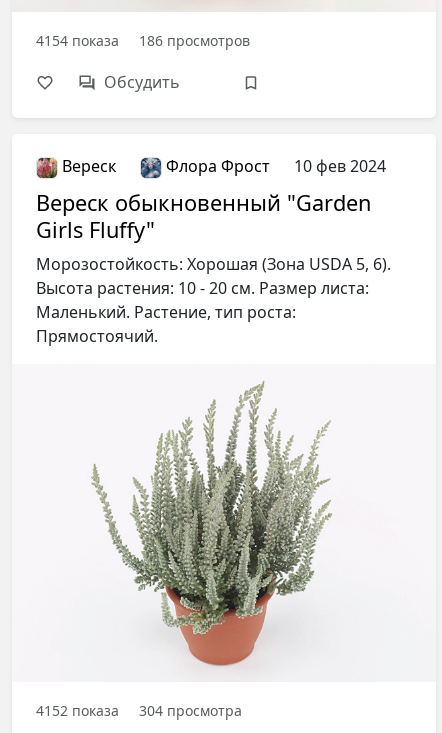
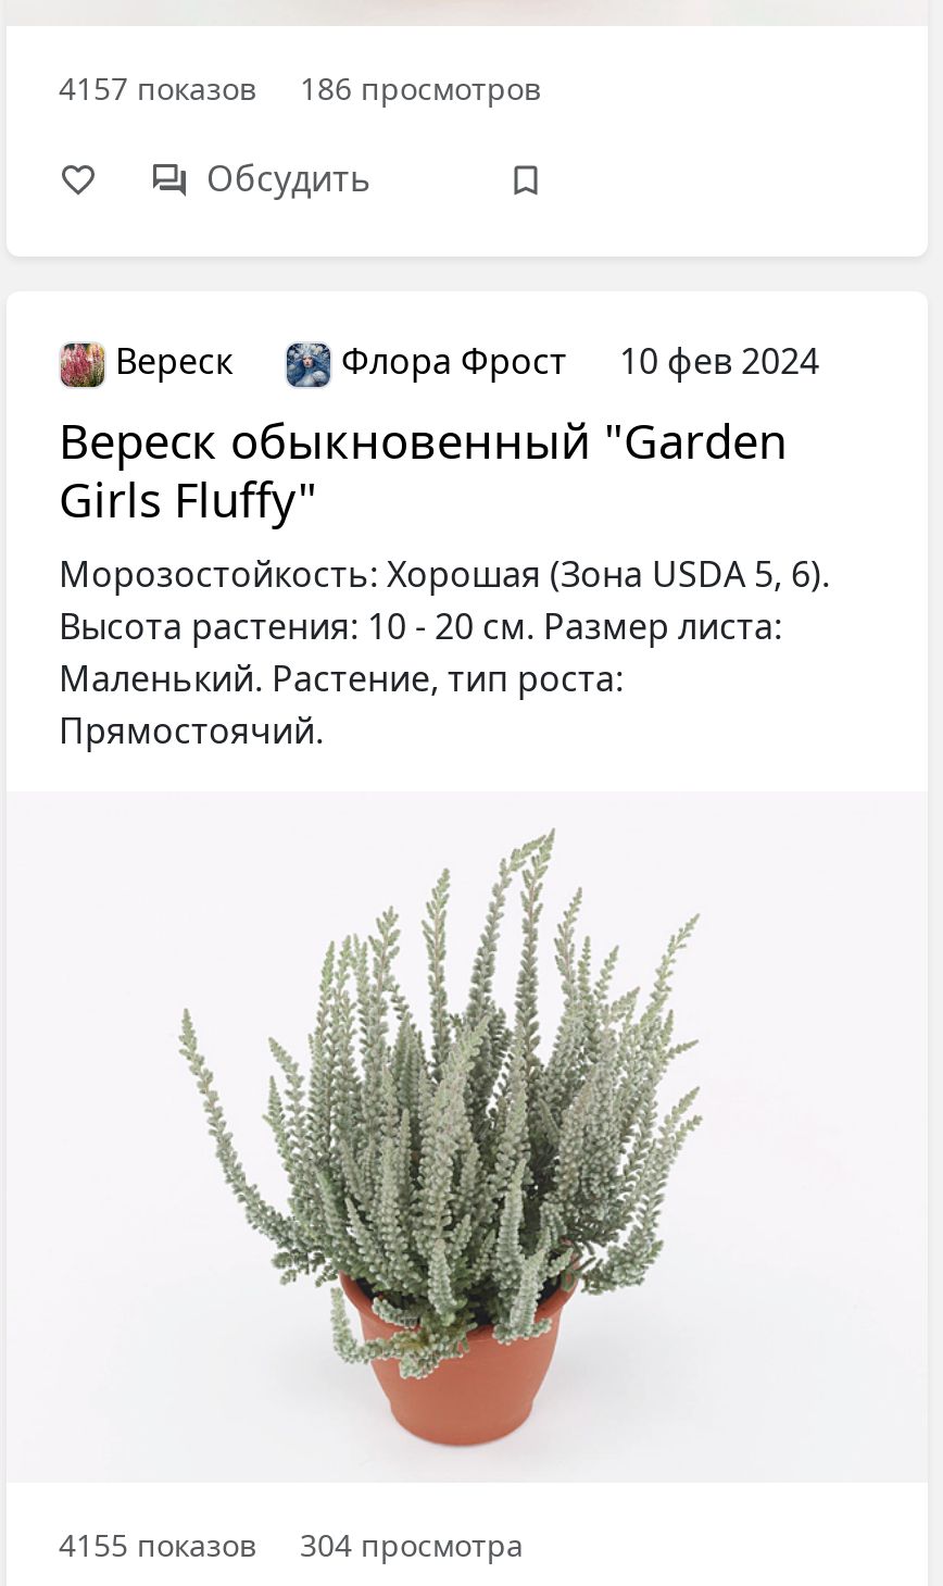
- 4154 показа 186 просмотров
+ 4157 показов 186 просмотров

- 4152 показа 304 просмотра
+ 4155 показов 304 просмотра
